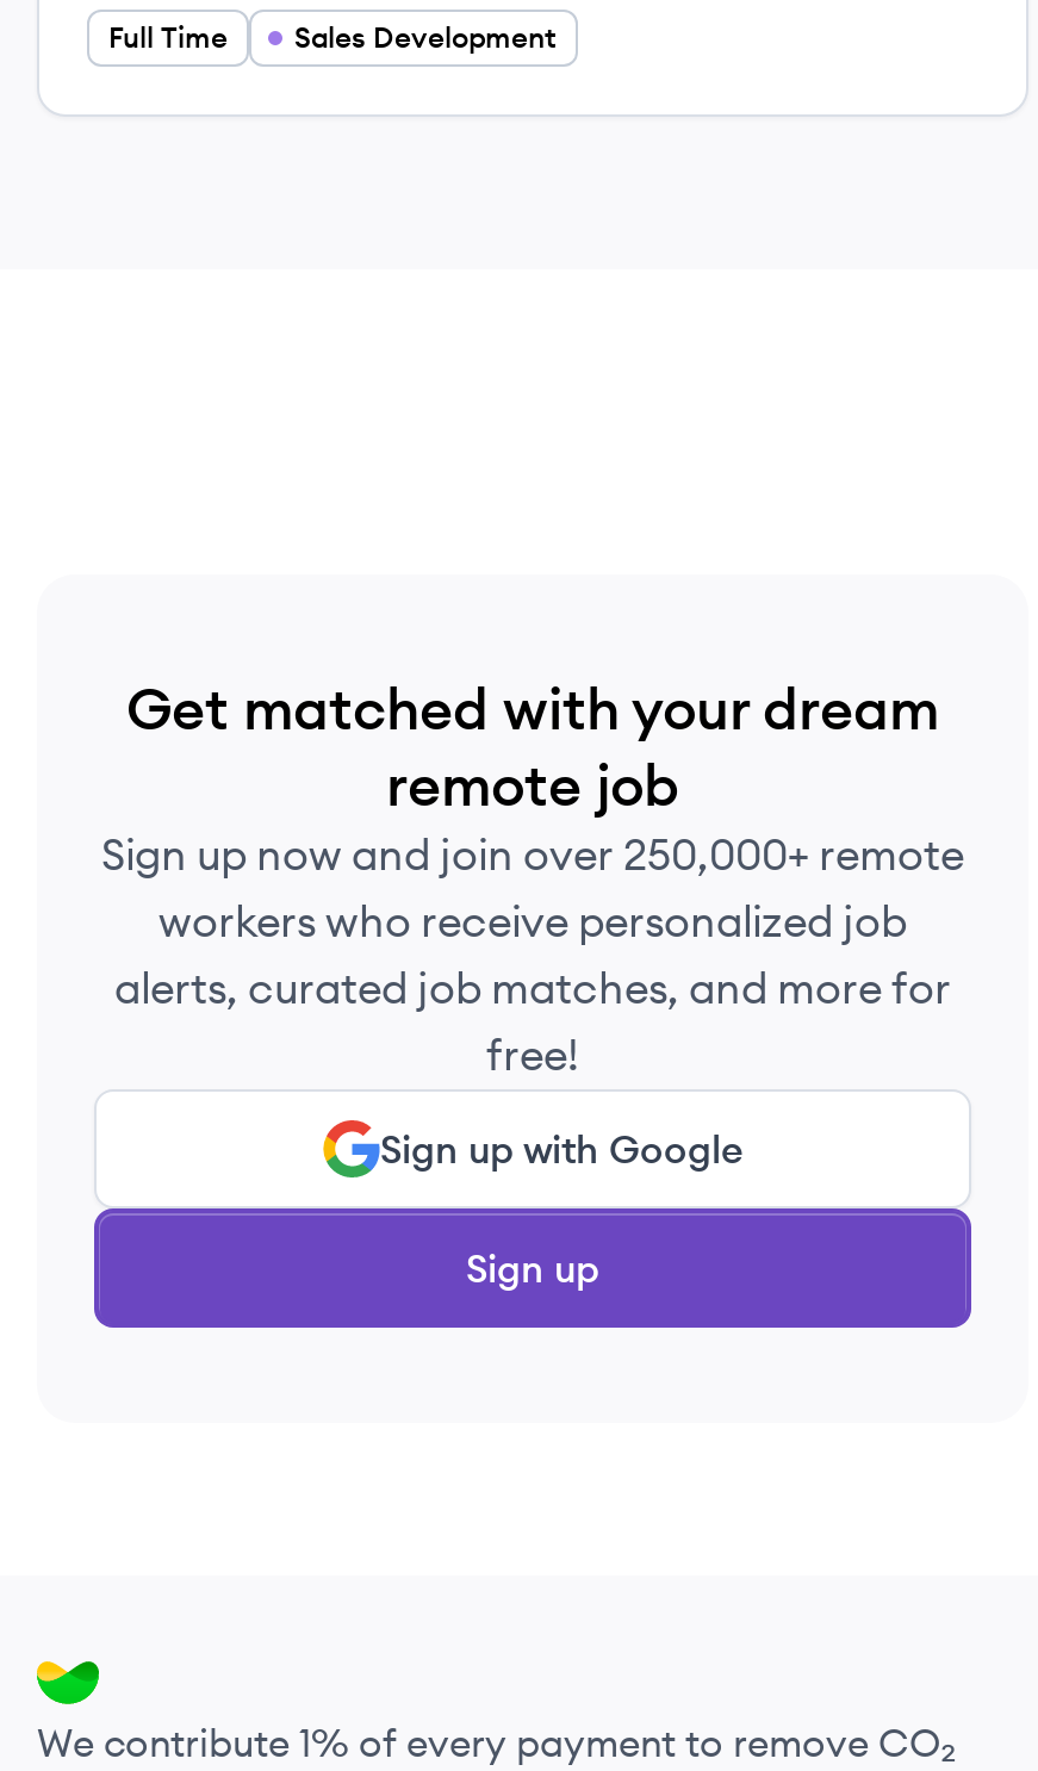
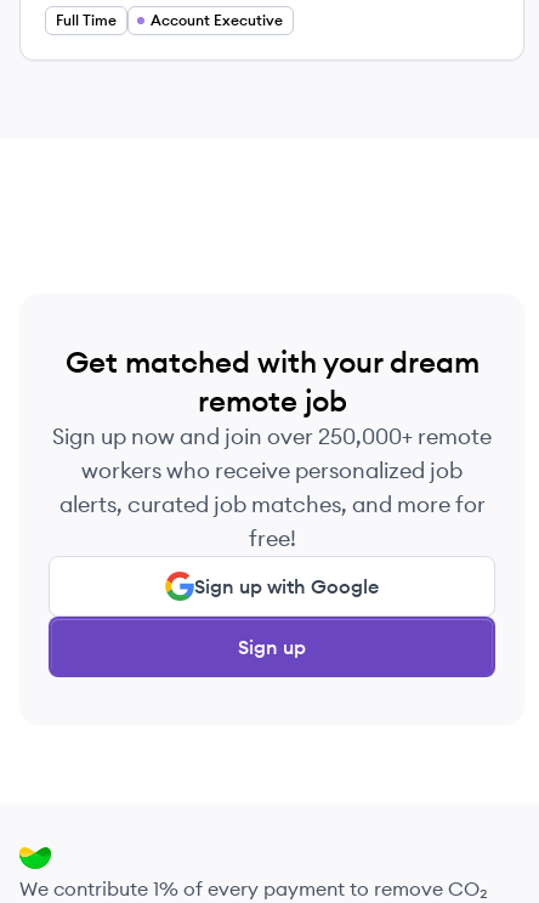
- Sales Development
+ Account Executive
